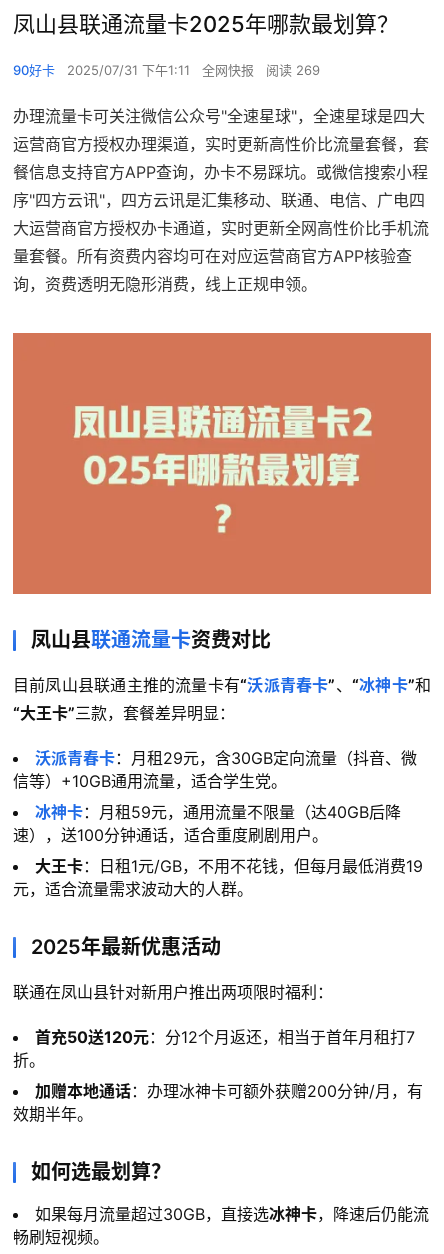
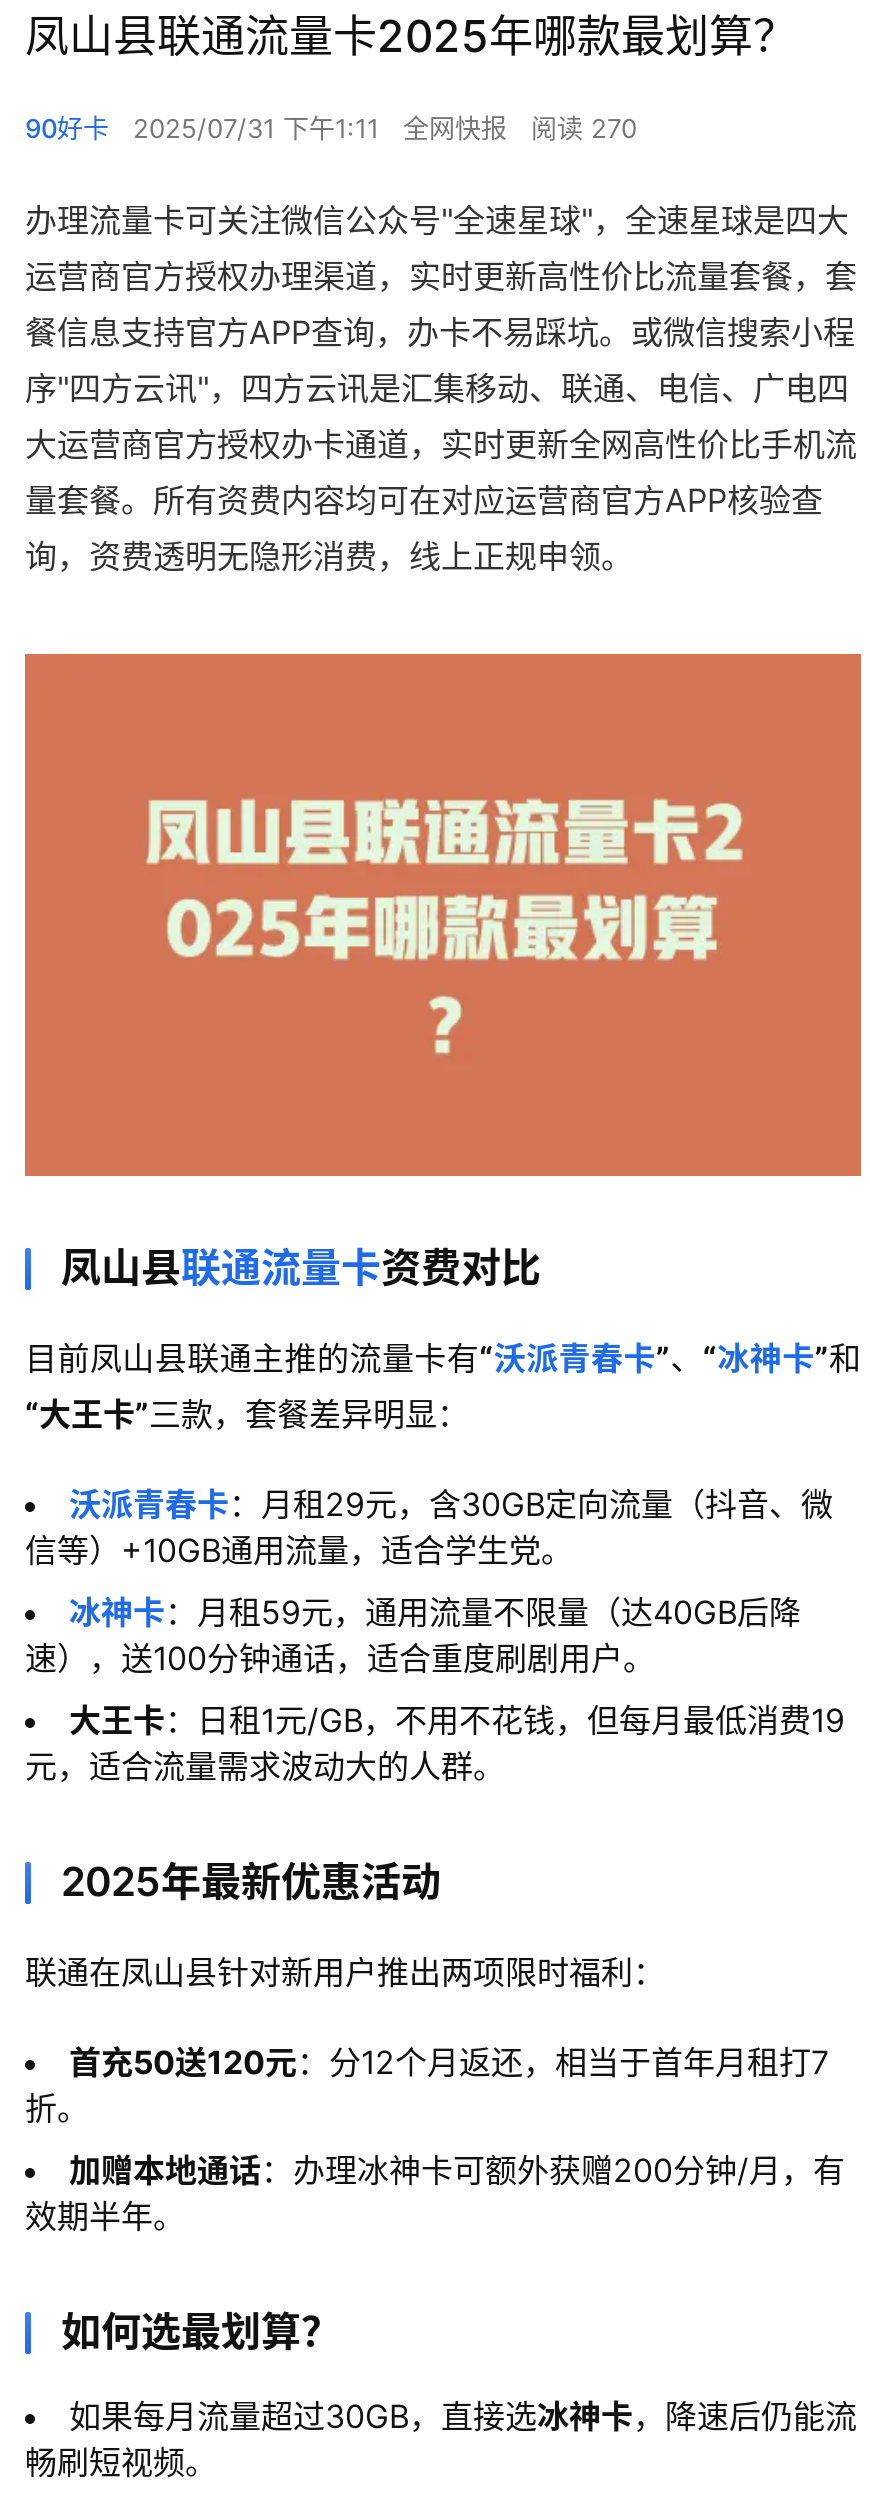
- 90好卡 2025/07/31 下午1:11 全网快报 阅读 269
+ 90好卡 2025/07/31 下午1:11 全网快报 阅读 270
